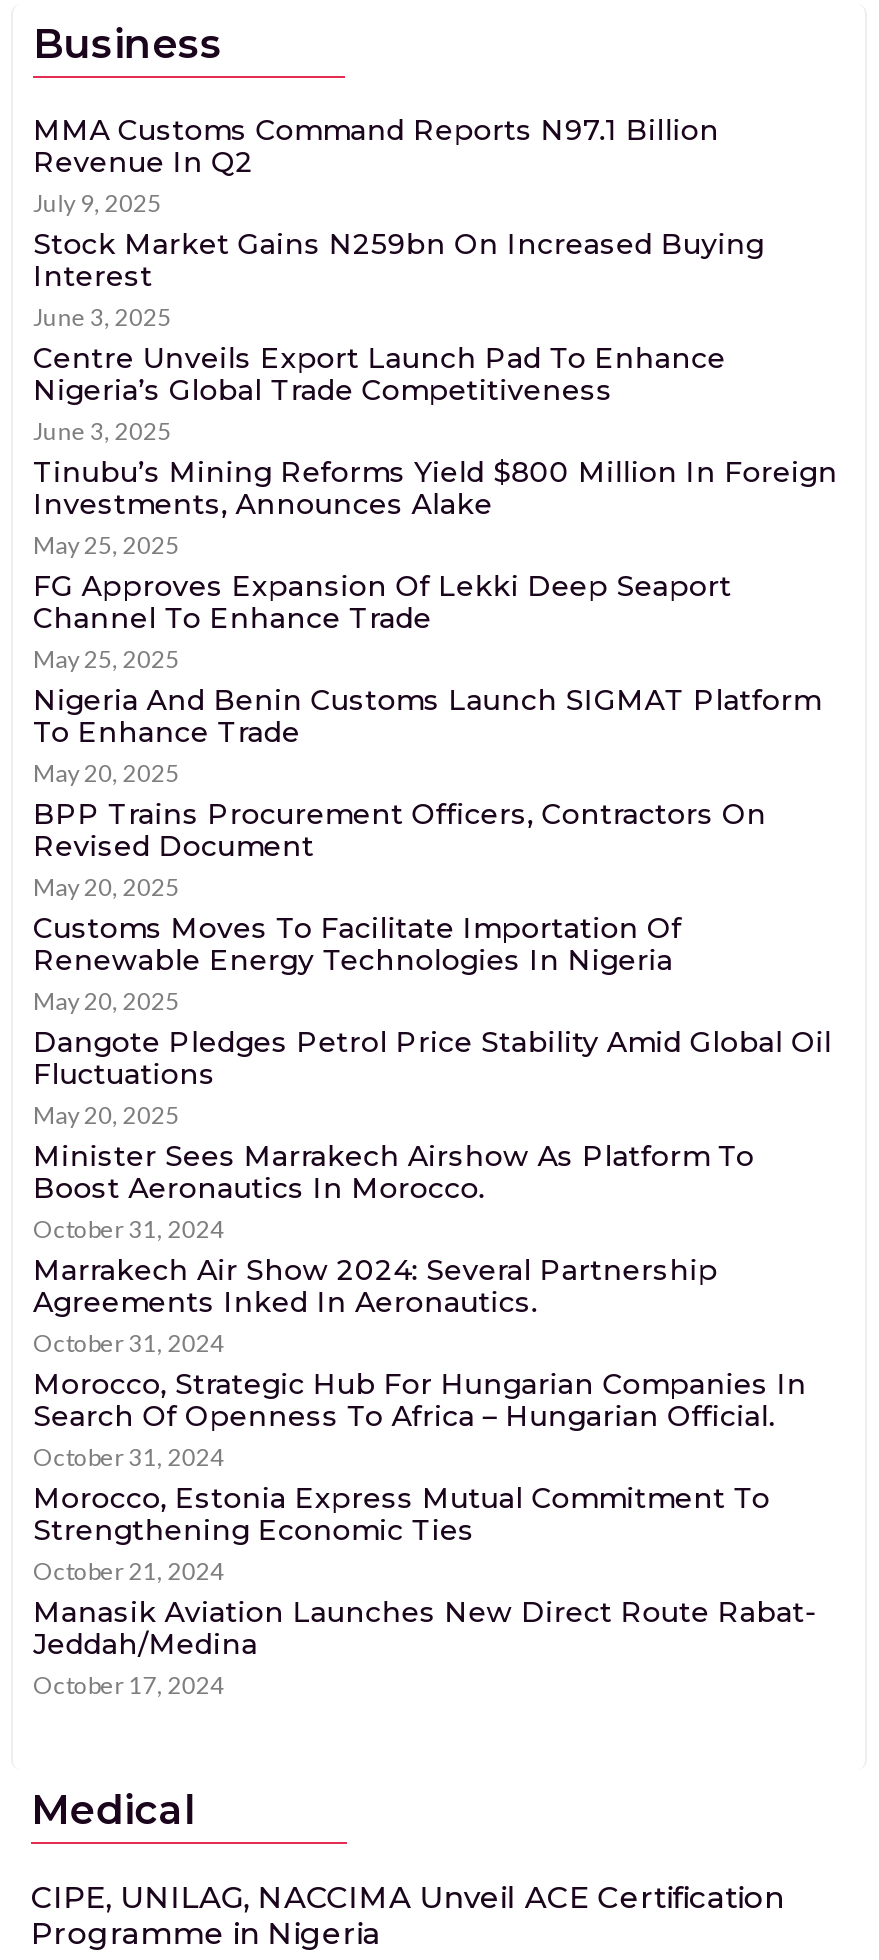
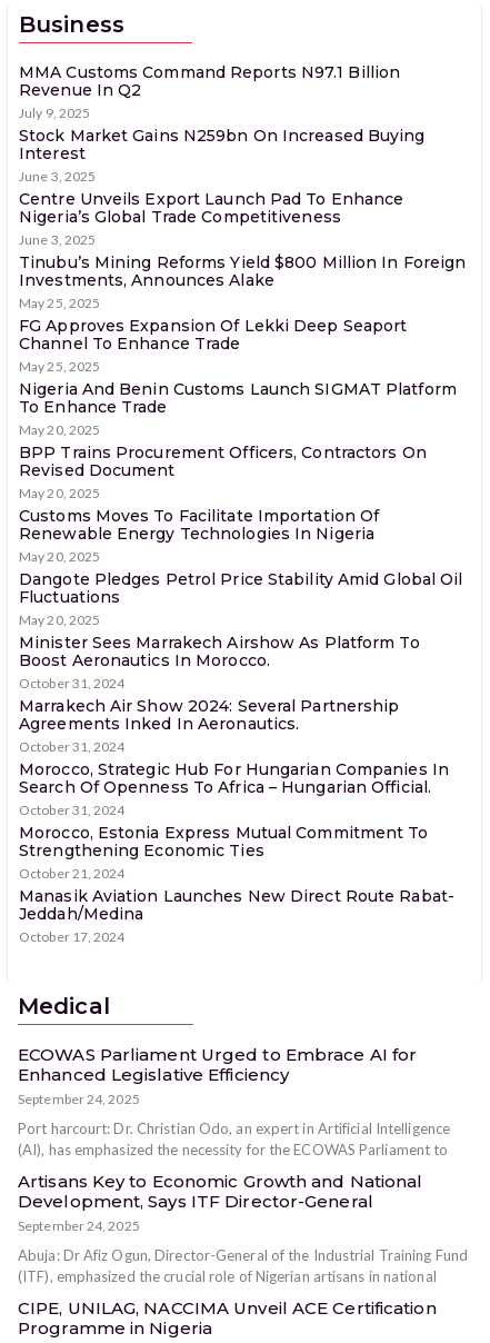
+ ECOWAS Parliament Urged to Embrace AI for
+ Enhanced Legislative Efficiency
+ September 24, 2025
+ Port harcourt: Dr. Christian Odo, an expert in Artificial Intelligence
+ (AI), has emphasized the necessity for the ECOWAS Parliament to
+ Artisans Key to Economic Growth and National
+ Development, Says ITF Director-General
+ September 24, 2025
+ Abuja: Dr Afiz Ogun, Director-General of the Industrial Training Fund
+ (ITF), emphasized the crucial role of Nigerian artisans in national
